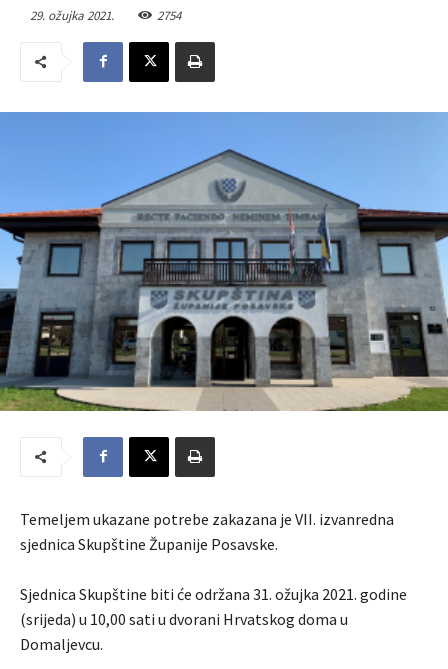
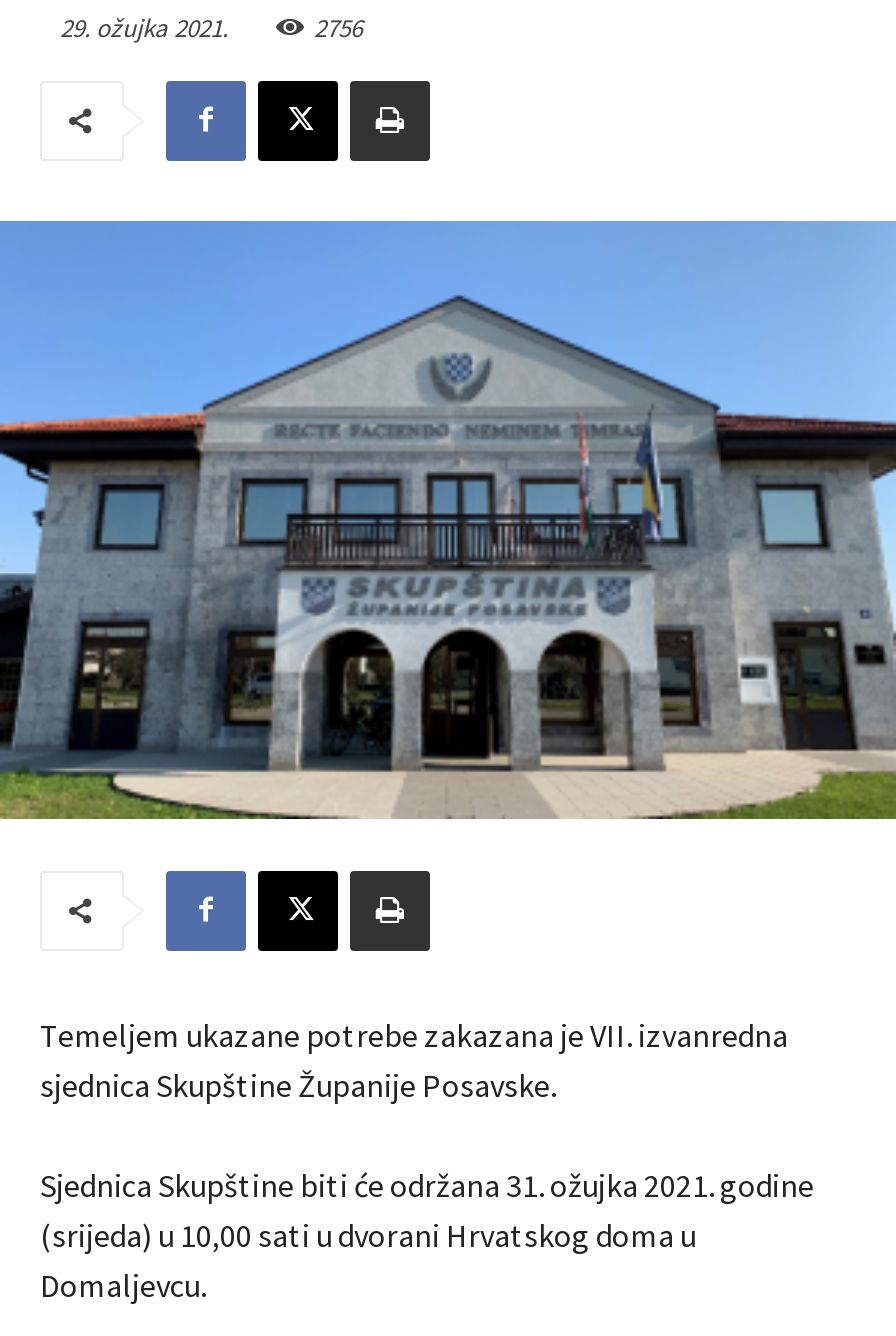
- 2754
+ 2756
